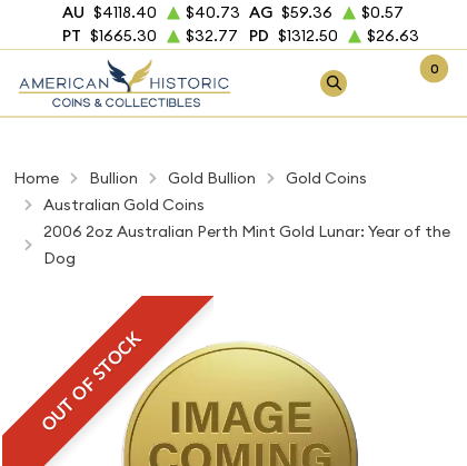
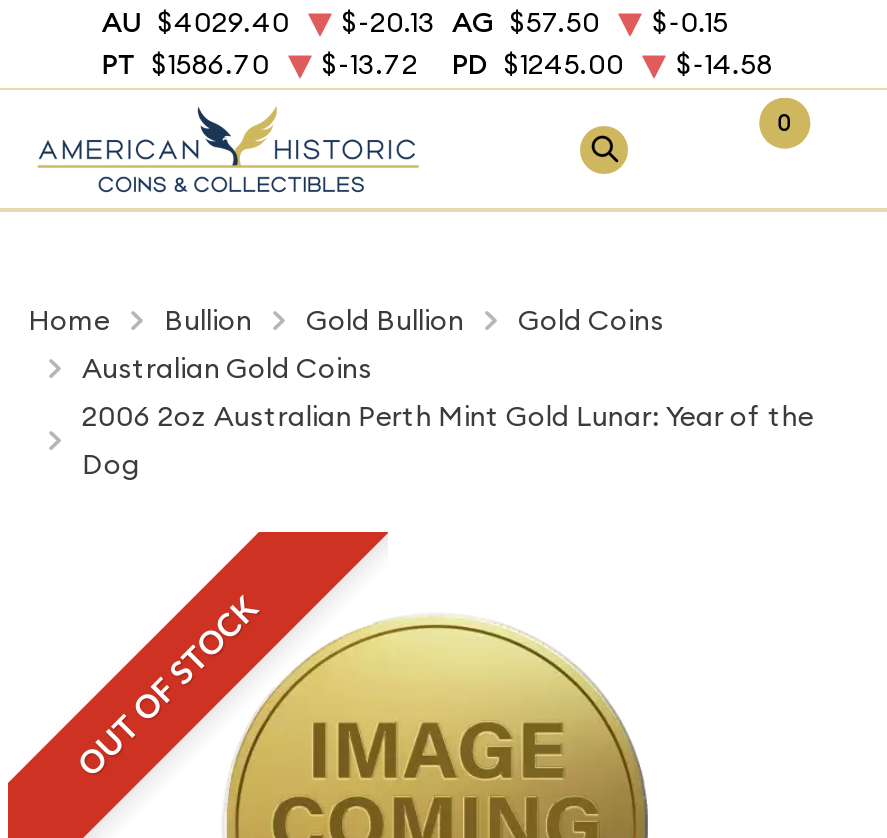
- AU $4118.40
- $40.73 AG $59.36
- $0.57
- PT $1665.30
- $32.77 PD $1312.50
- $26.63
+ AU $4029.40
+ $-20.13 AG $57.50
+ $-0.15
+ PT $1586.70
+ $-13.72
+ PD $1245.00
+ $-14.58
